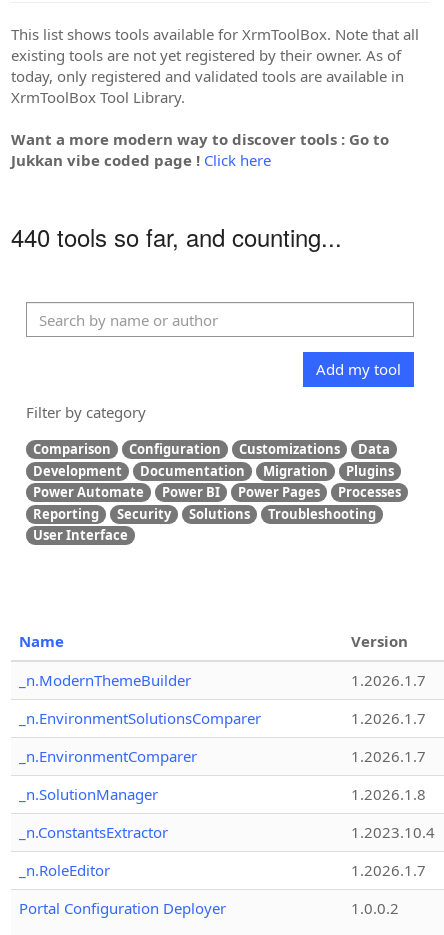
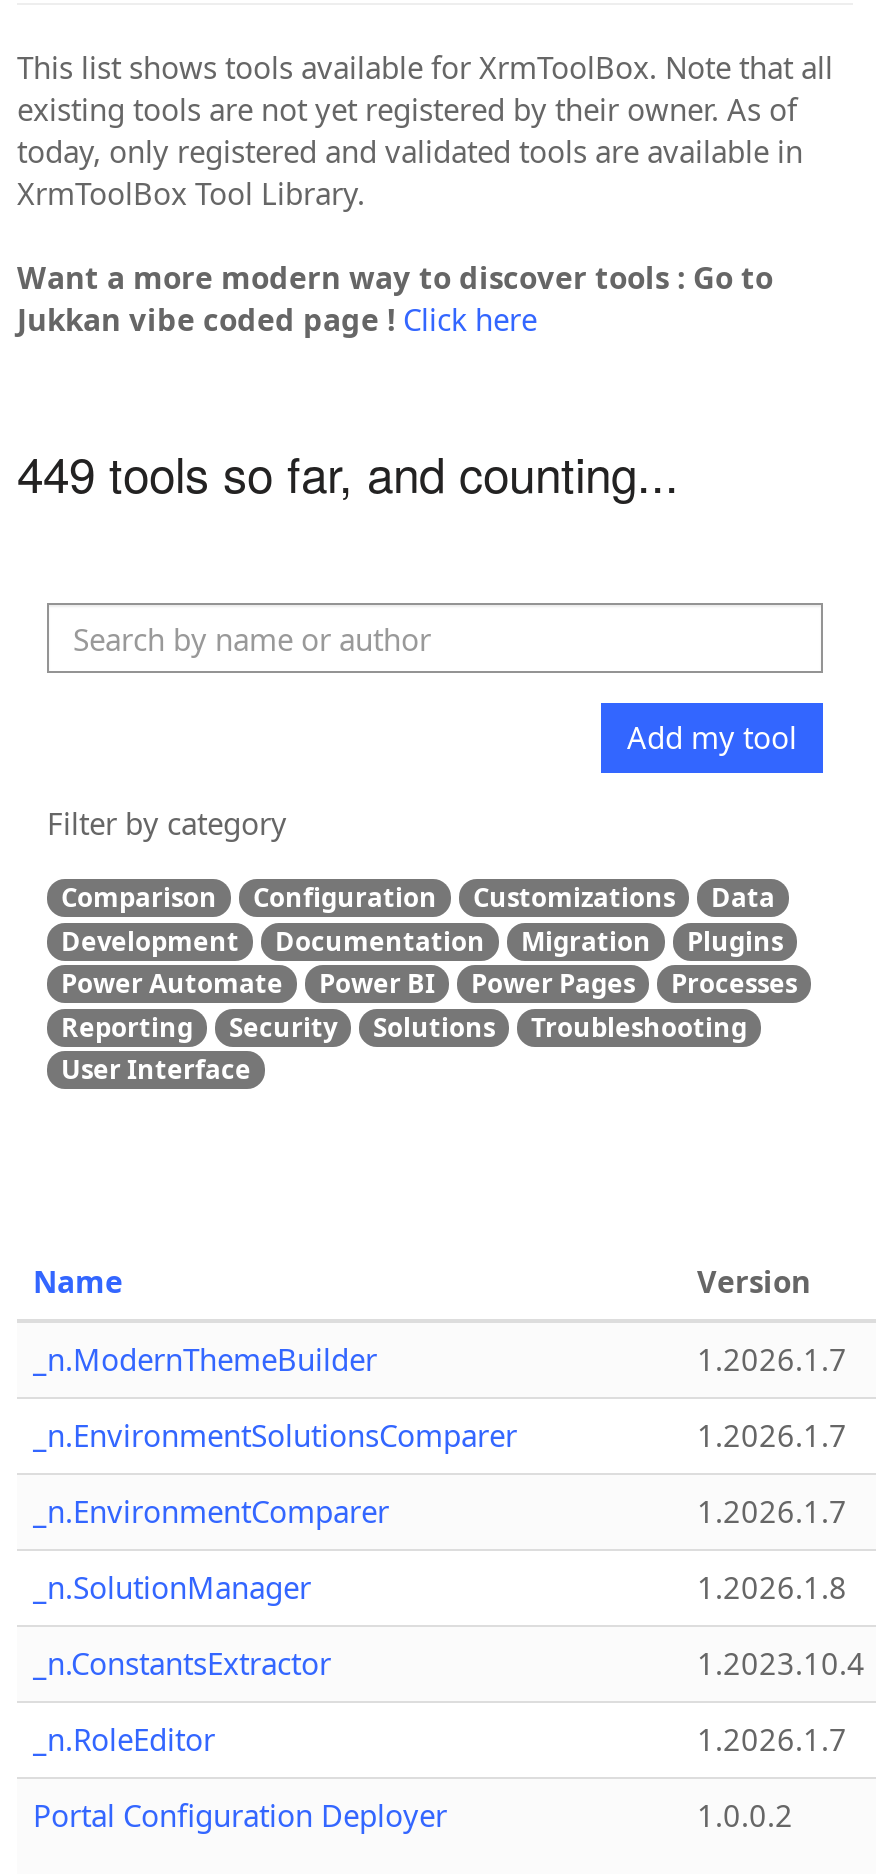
- 440 tools so far, and counting...
+ 449 tools so far, and counting...
